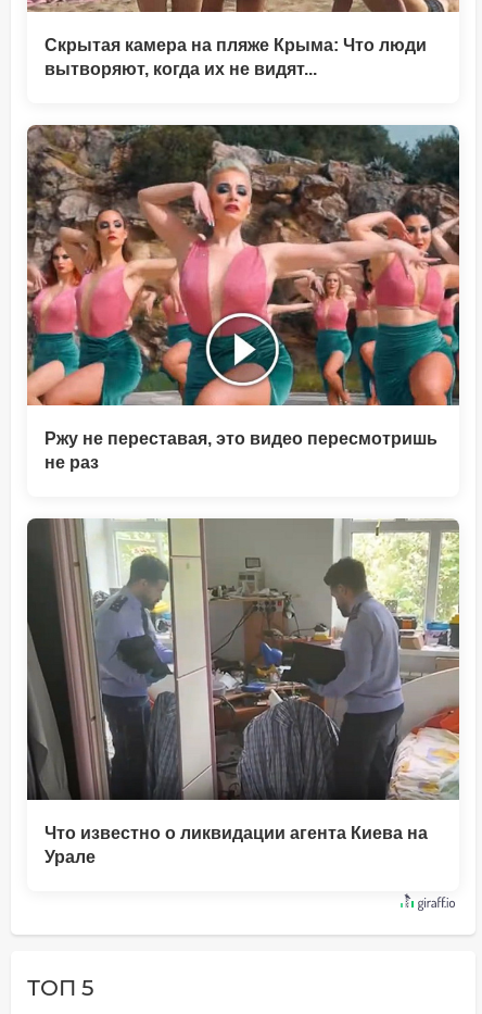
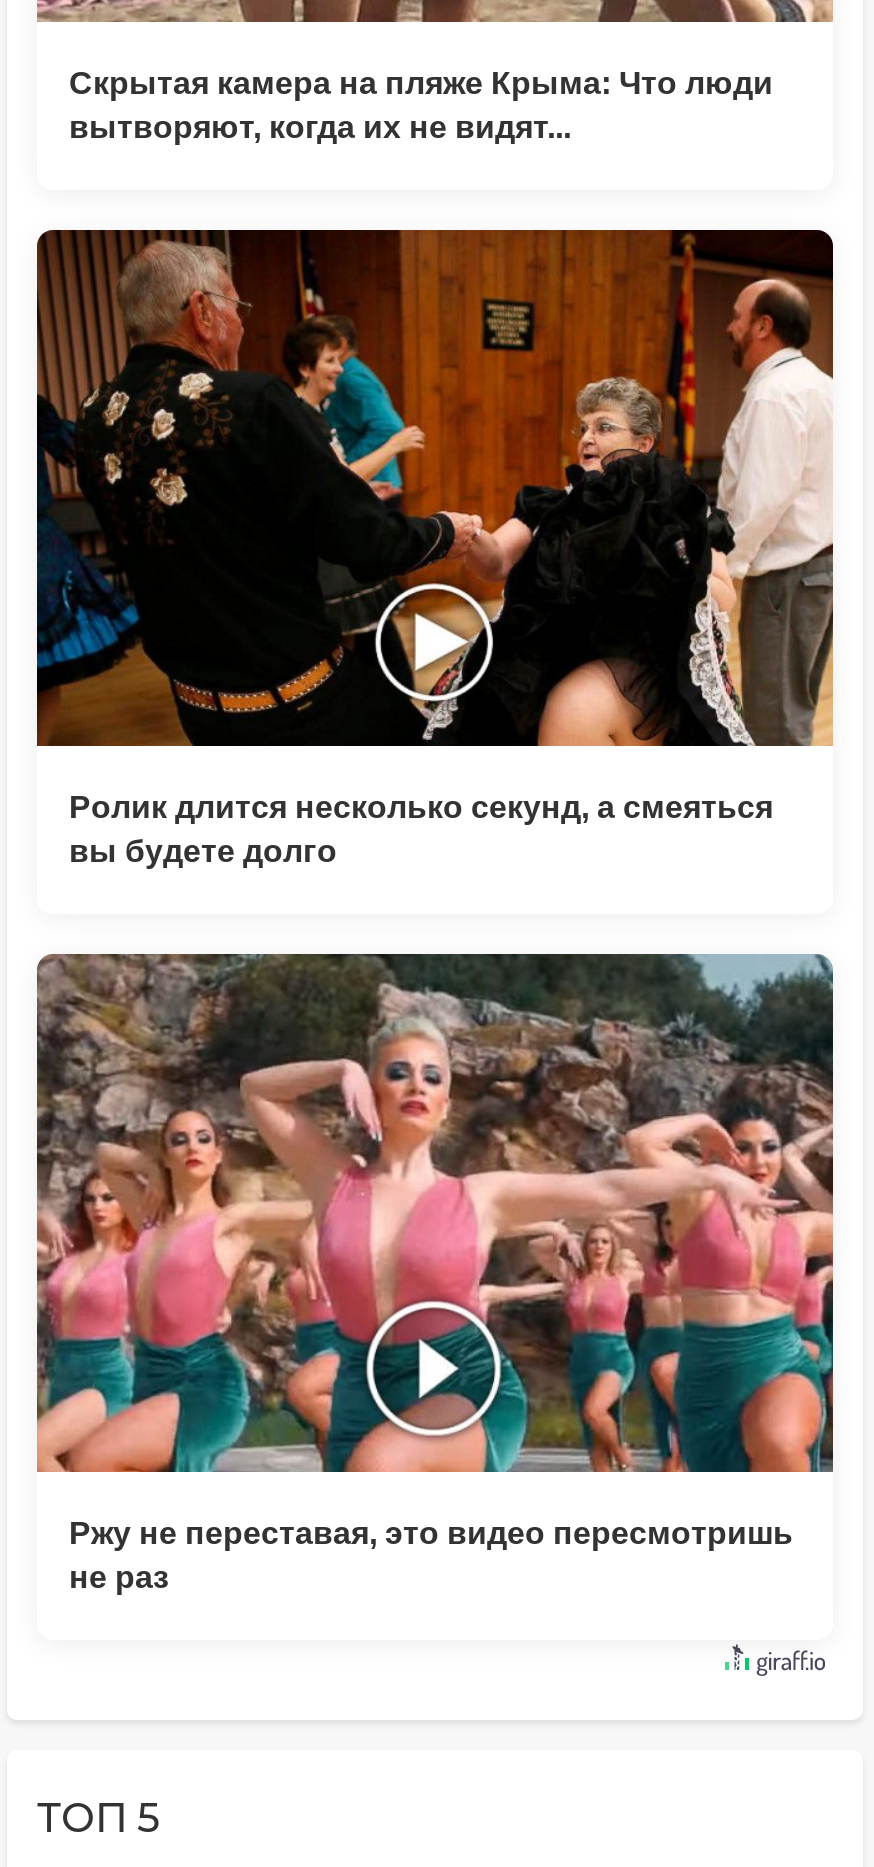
+ [image]
+ Ролик длится несколько секунд, а смеяться
+ вы будете долго

moved down: [image] | Ржу не переставая, это видео пересмотришь | не раз

- [image]
- Что известно о ликвидации агента Киева на
- Урале
